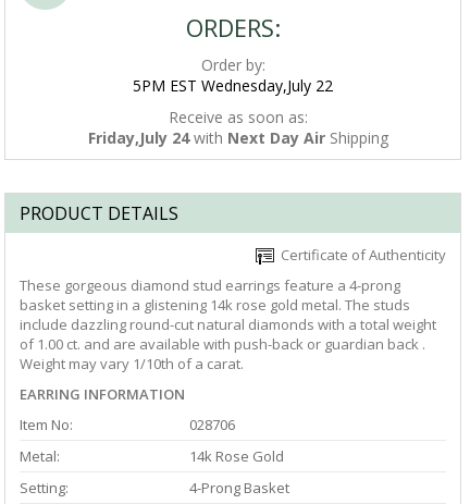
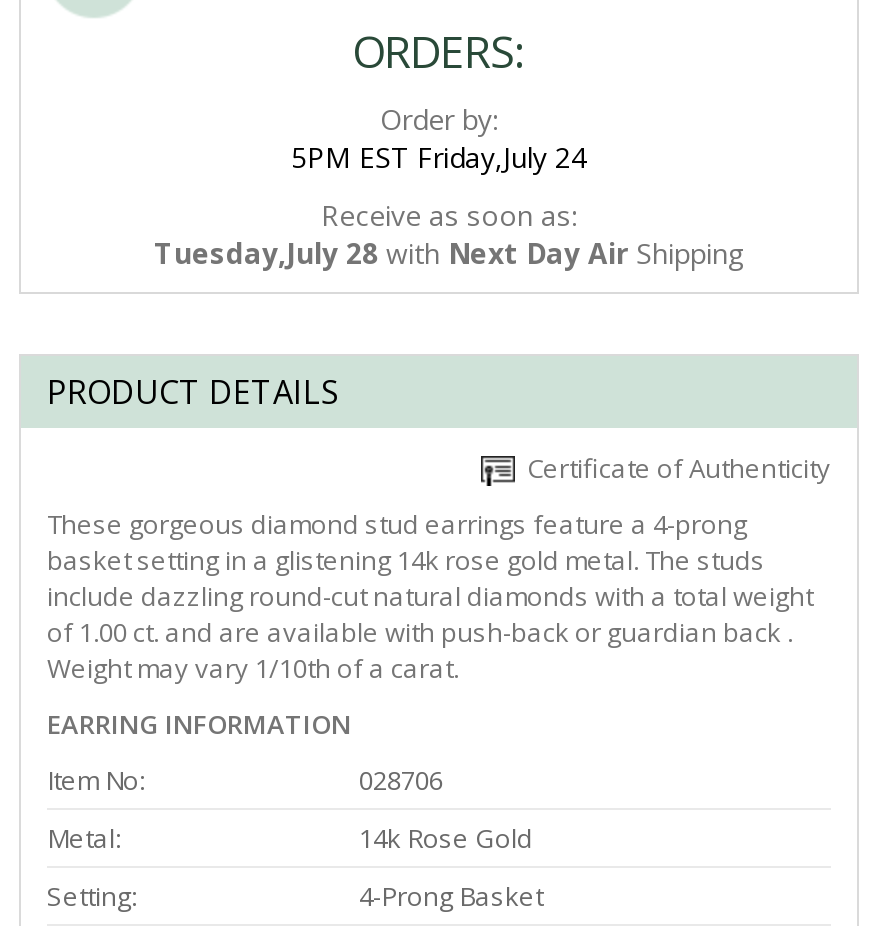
- 5PM EST Wednesday,July 22
+ 5PM EST Friday,July 24

- Friday,July 24 with Next Day Air Shipping
+ Tuesday,July 28 with Next Day Air Shipping
